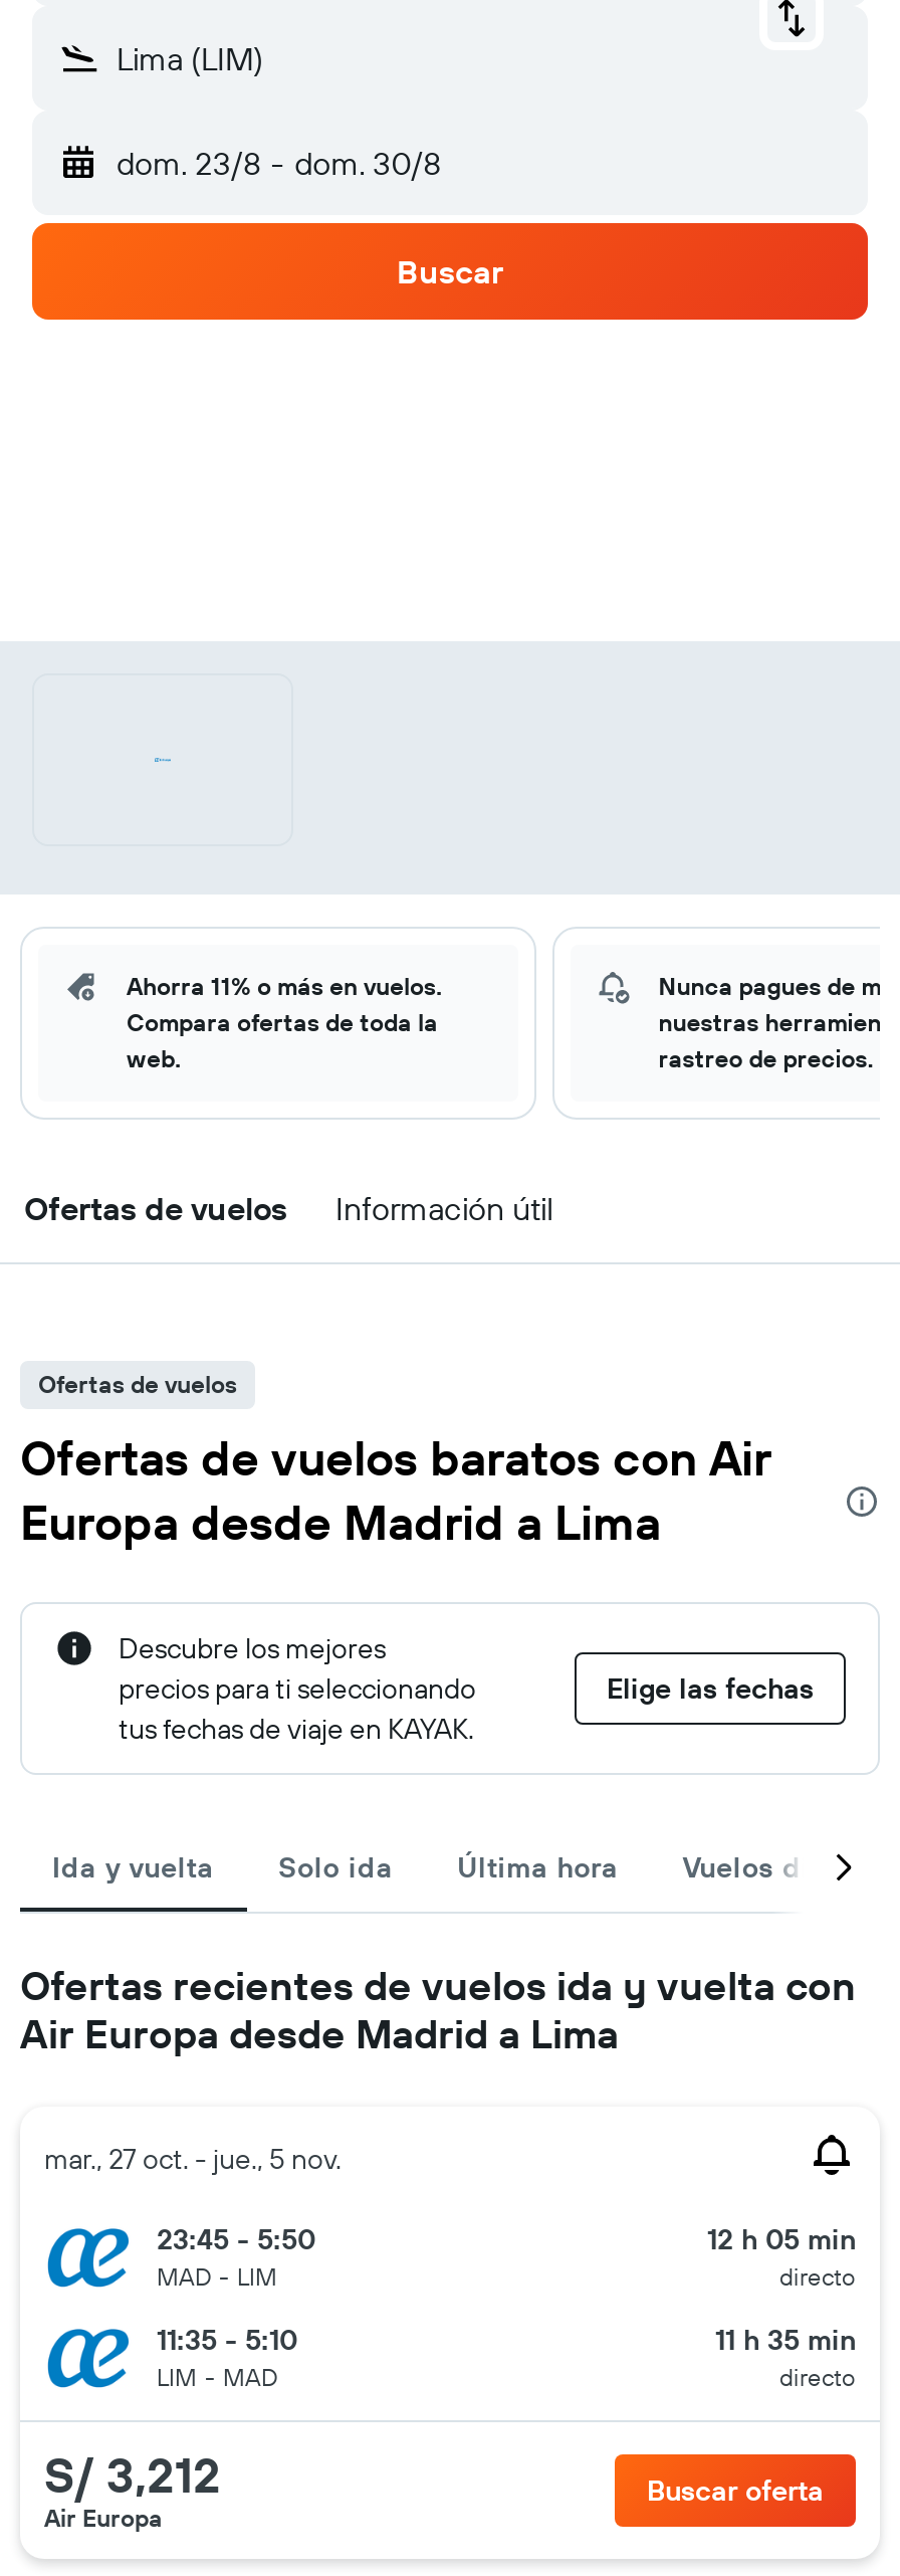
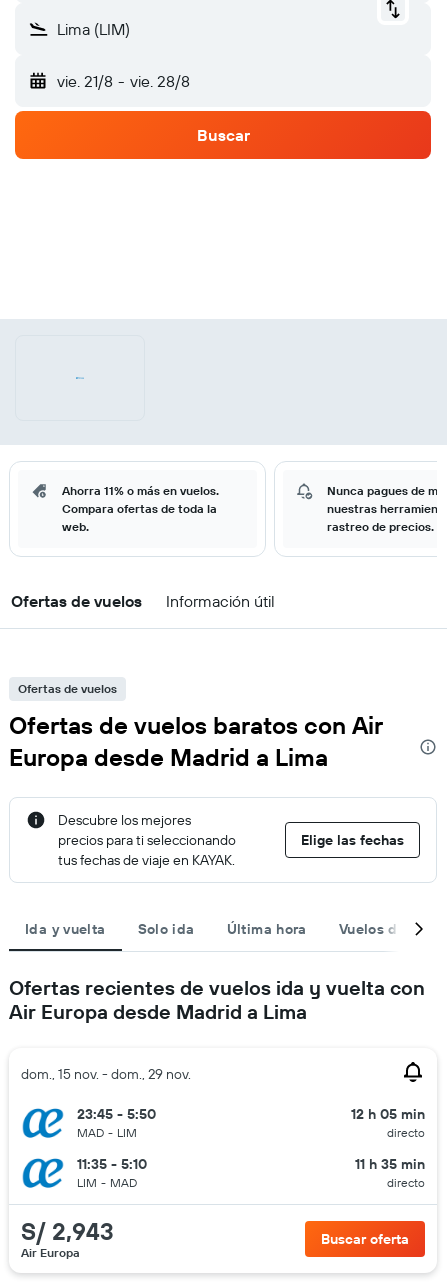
- dom. 23/8 - dom. 30/8
+ vie. 21/8 - vie. 28/8

- mar., 27 oct. - jue., 5 nov.
+ dom., 15 nov. - dom., 29 nov.

- S/ 3,212
+ S/ 2,943
